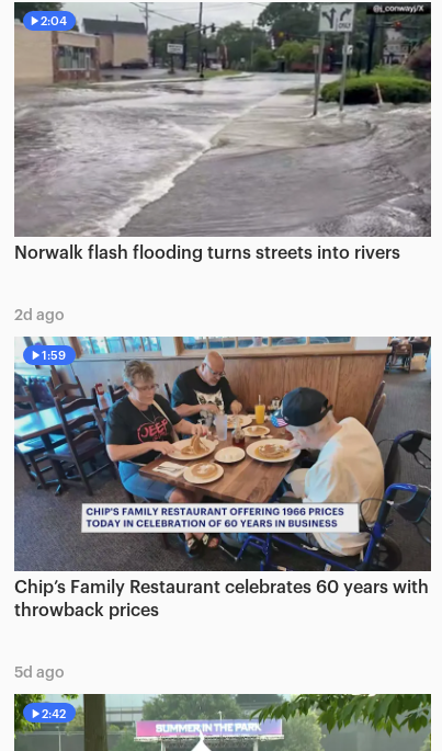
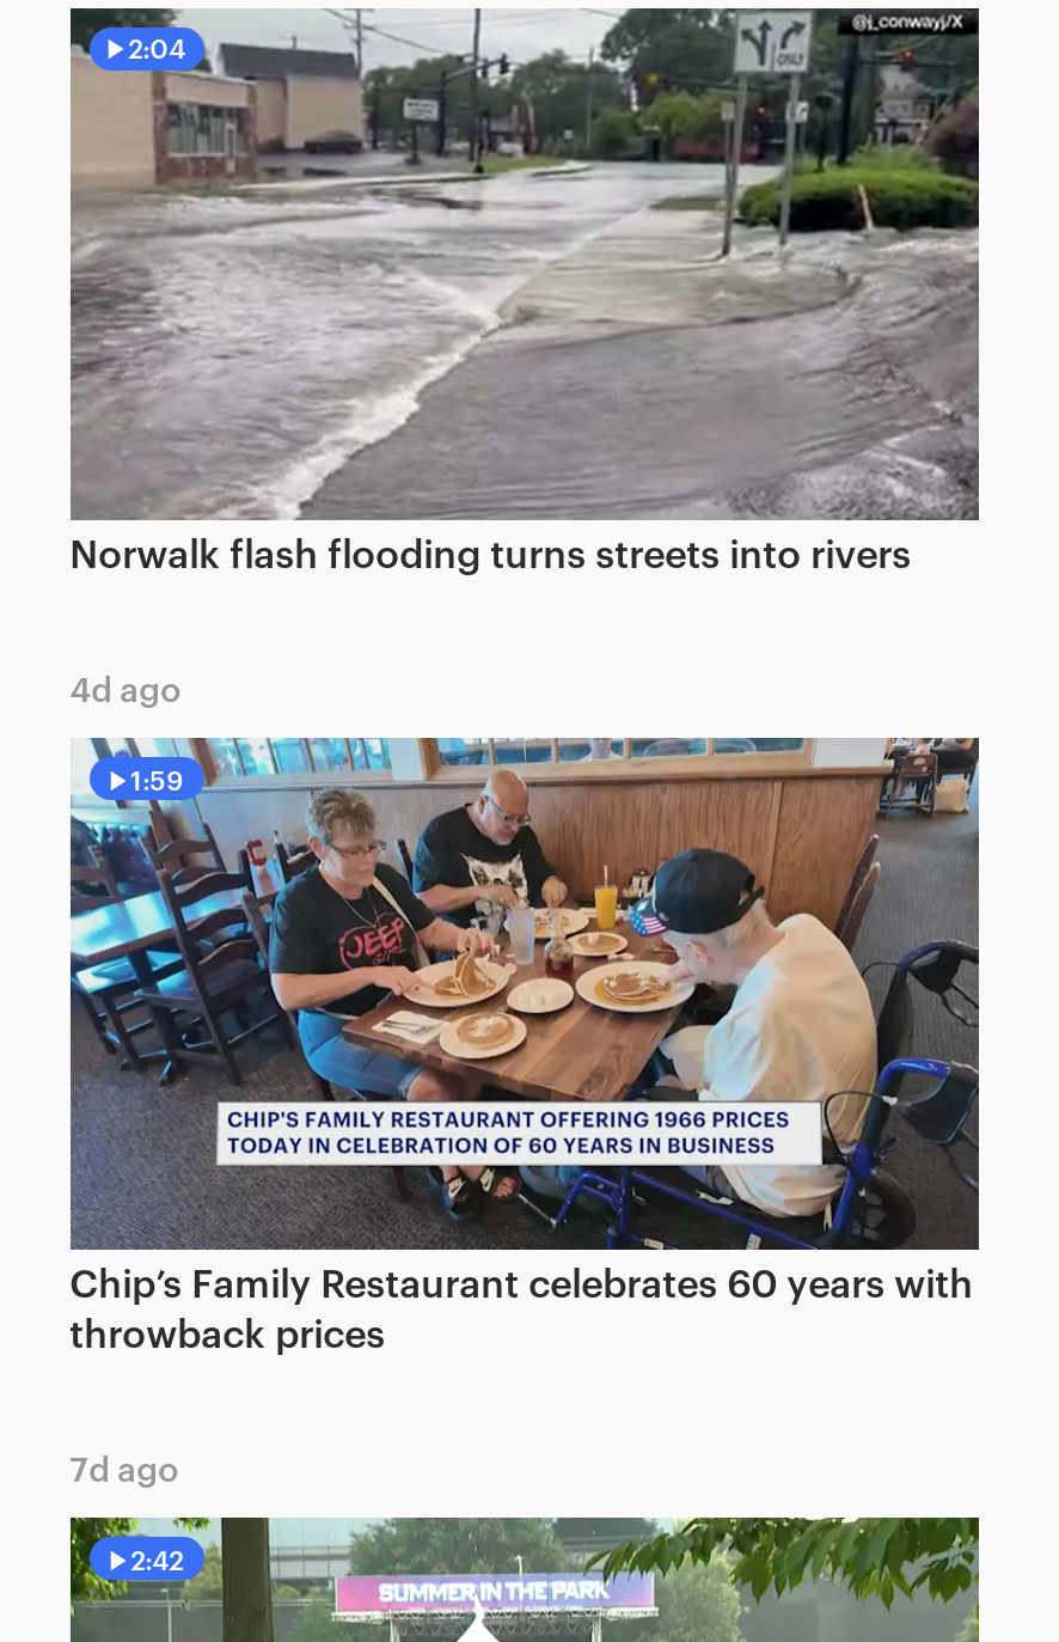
- 2d ago
+ 4d ago

- 5d ago
+ 7d ago
